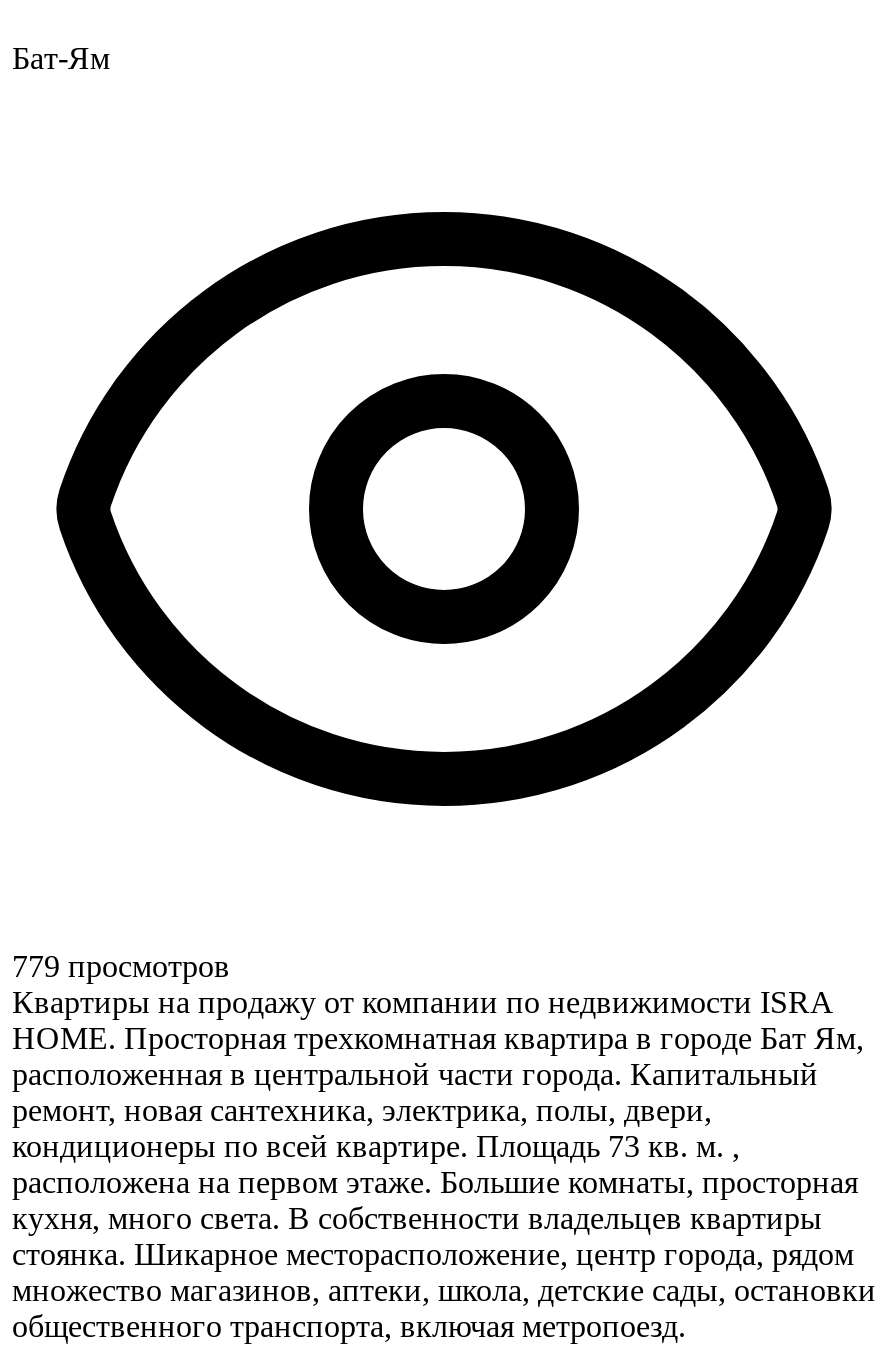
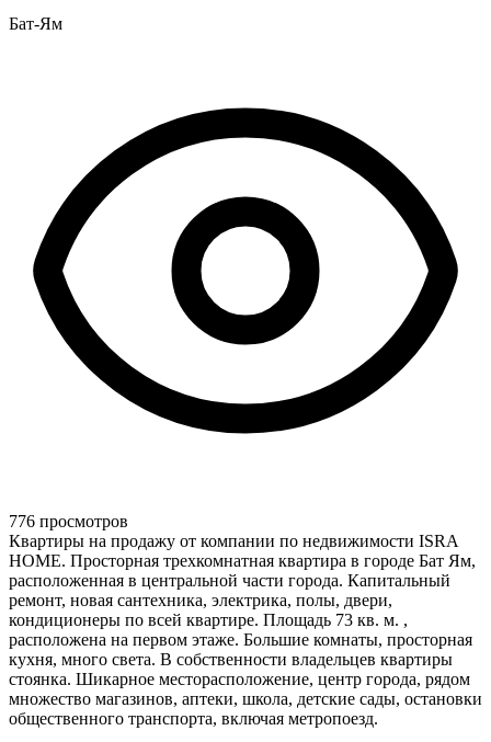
- 779 просмотров
+ 776 просмотров
